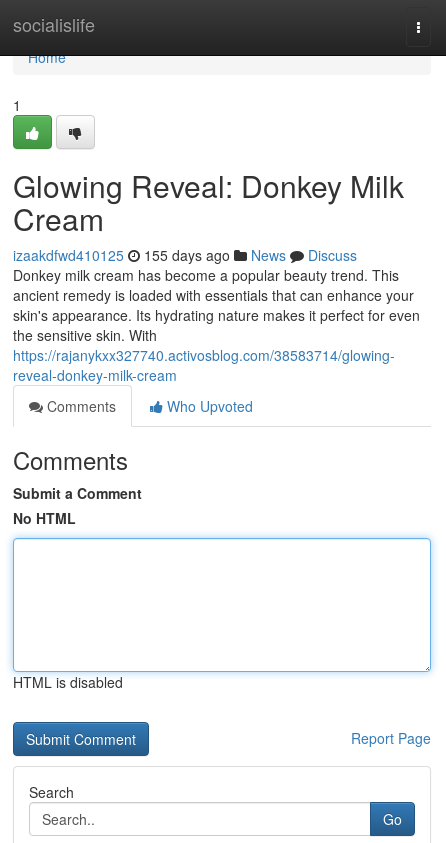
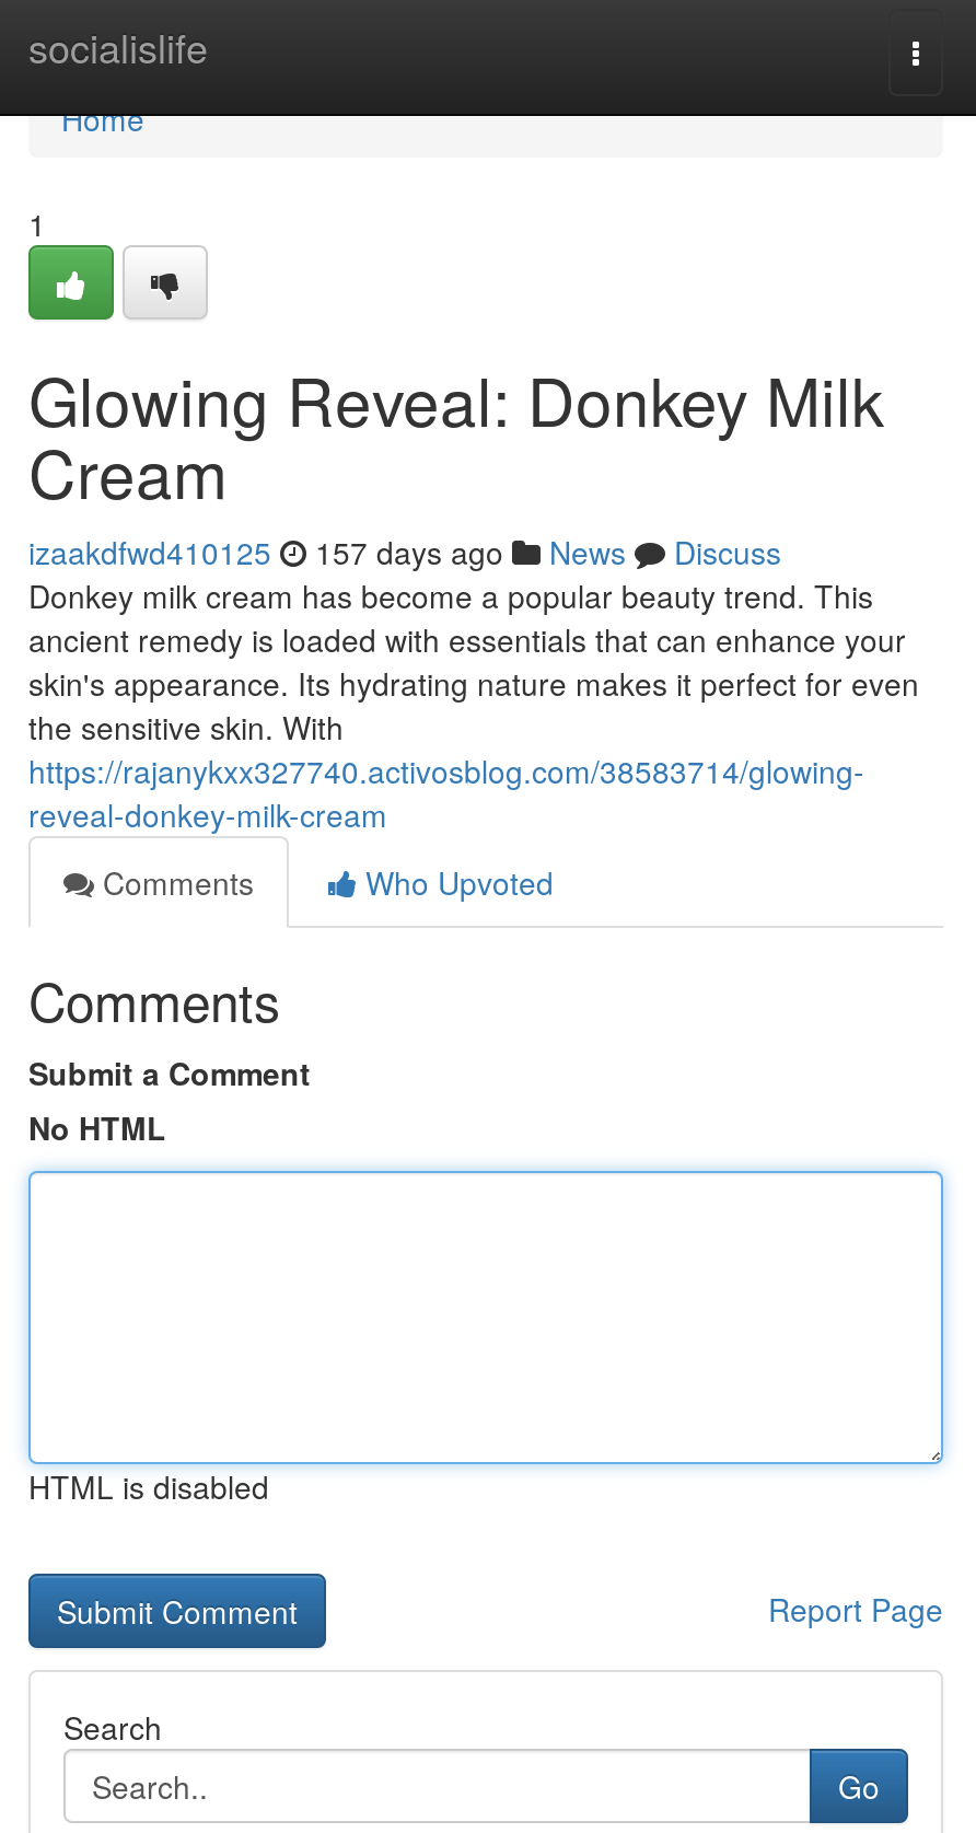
- izaakdfwd410125 155 days ago News Discuss
+ izaakdfwd410125 157 days ago News Discuss
